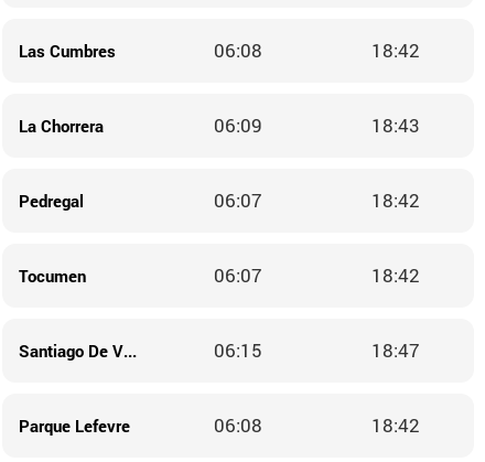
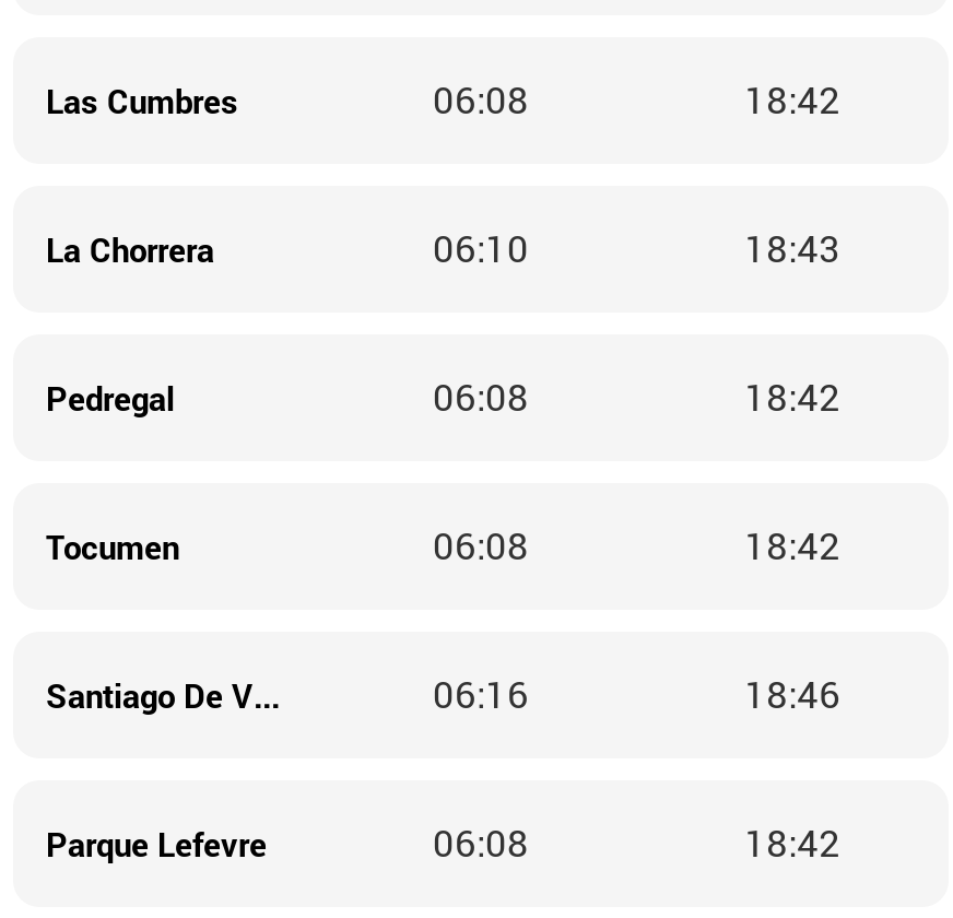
- 06:09
+ 06:10

- 06:07
+ 06:08

- 06:07
+ 06:08

- 06:15
+ 06:16

- 18:47
+ 18:46
